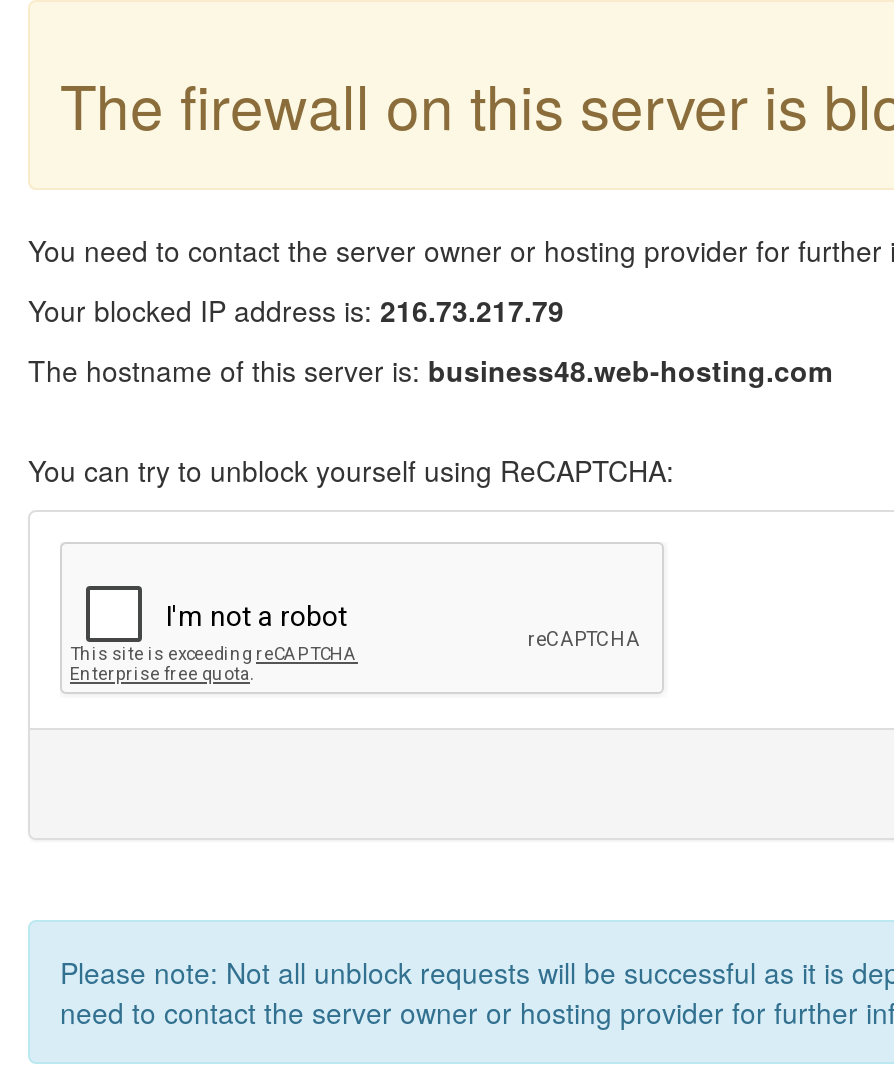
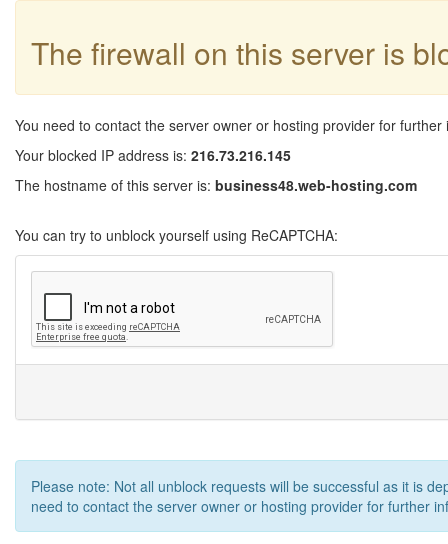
- Your blocked IP address is: 216.73.217.79
+ Your blocked IP address is: 216.73.216.145
